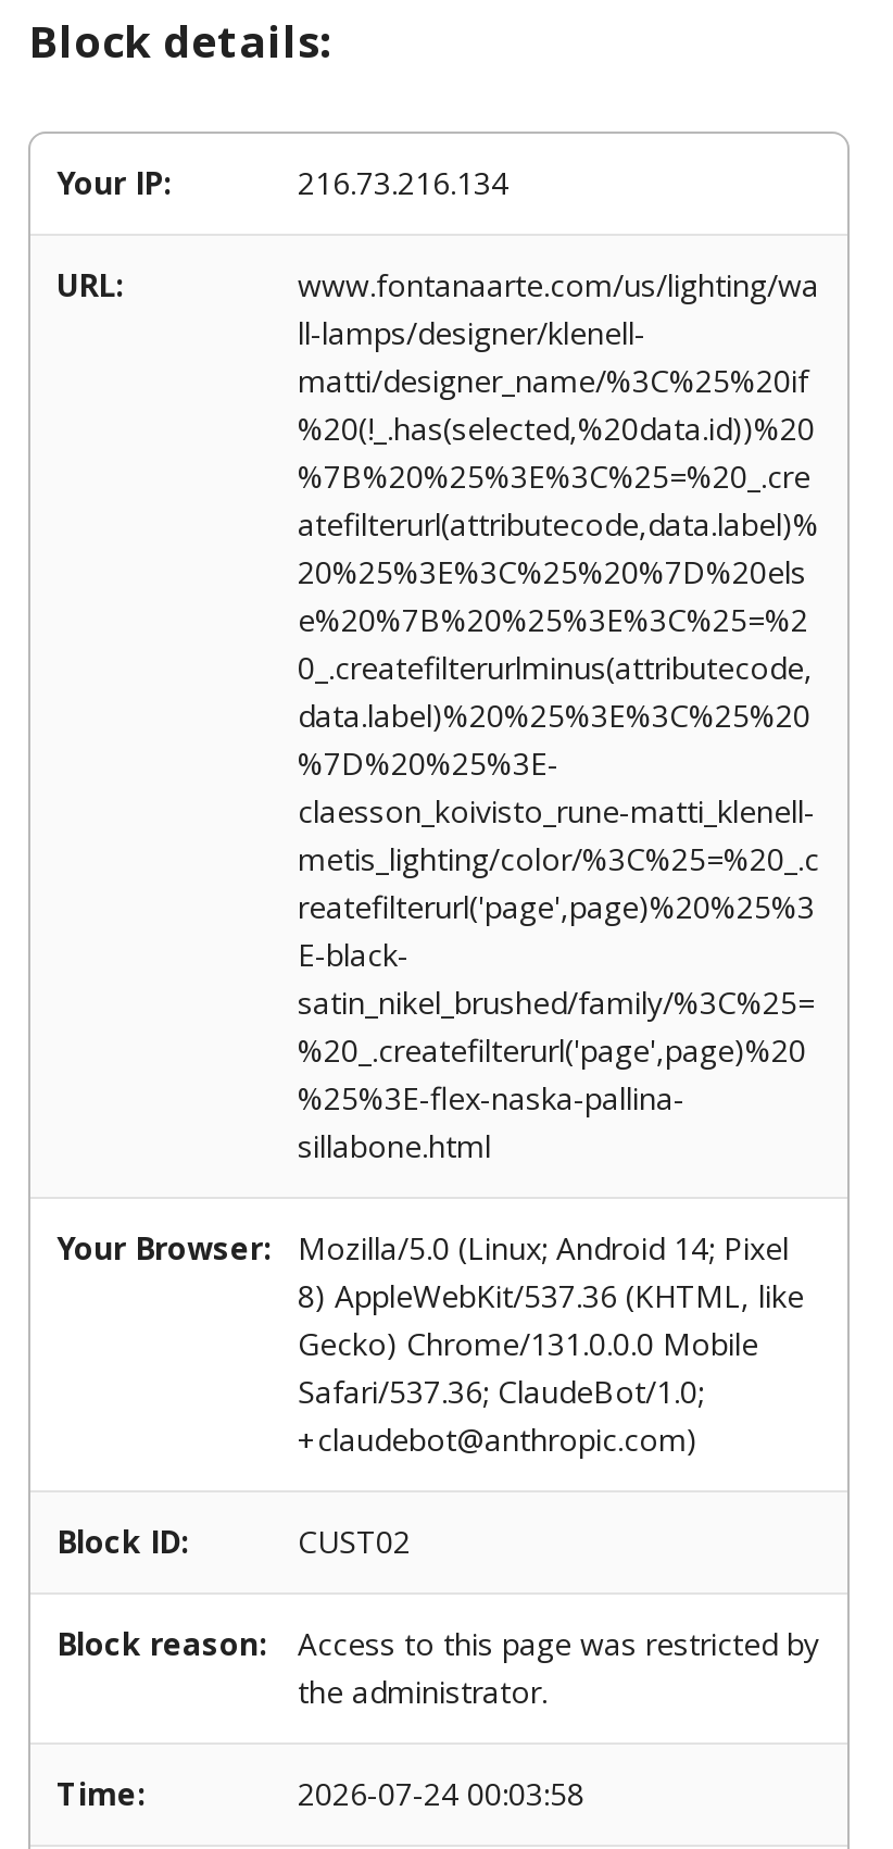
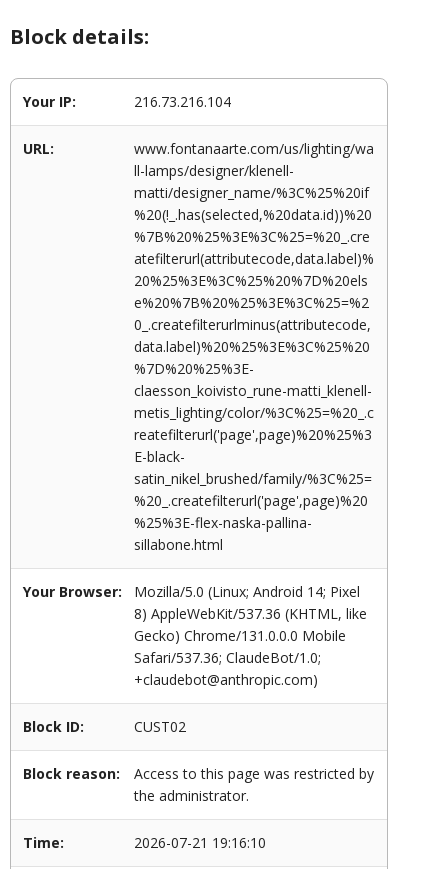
- 216.73.216.134
+ 216.73.216.104

- 2026-07-24 00:03:58
+ 2026-07-21 19:16:10
